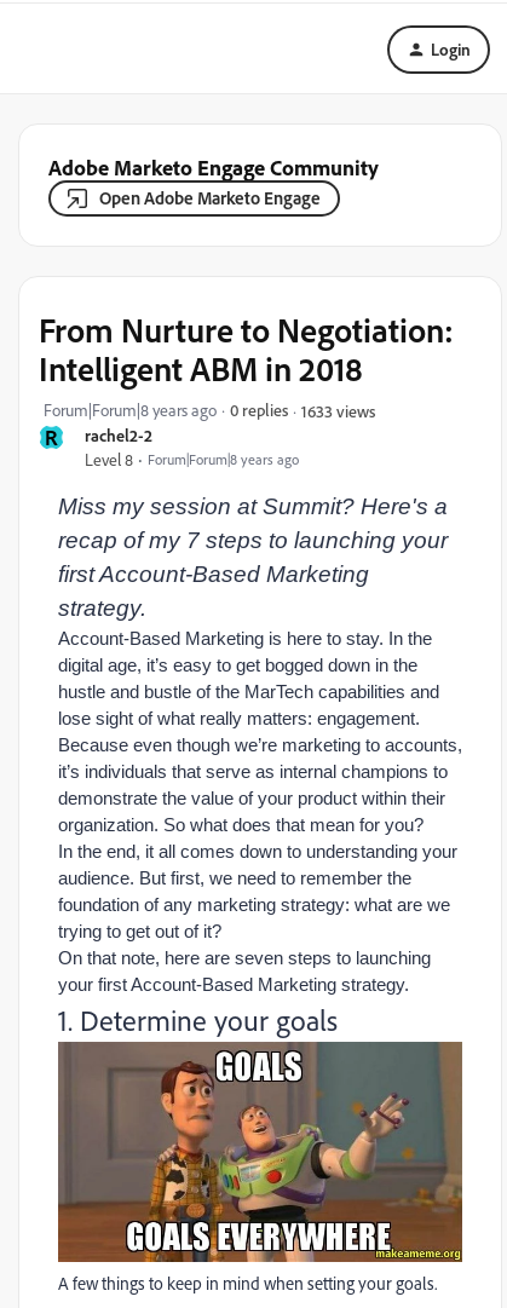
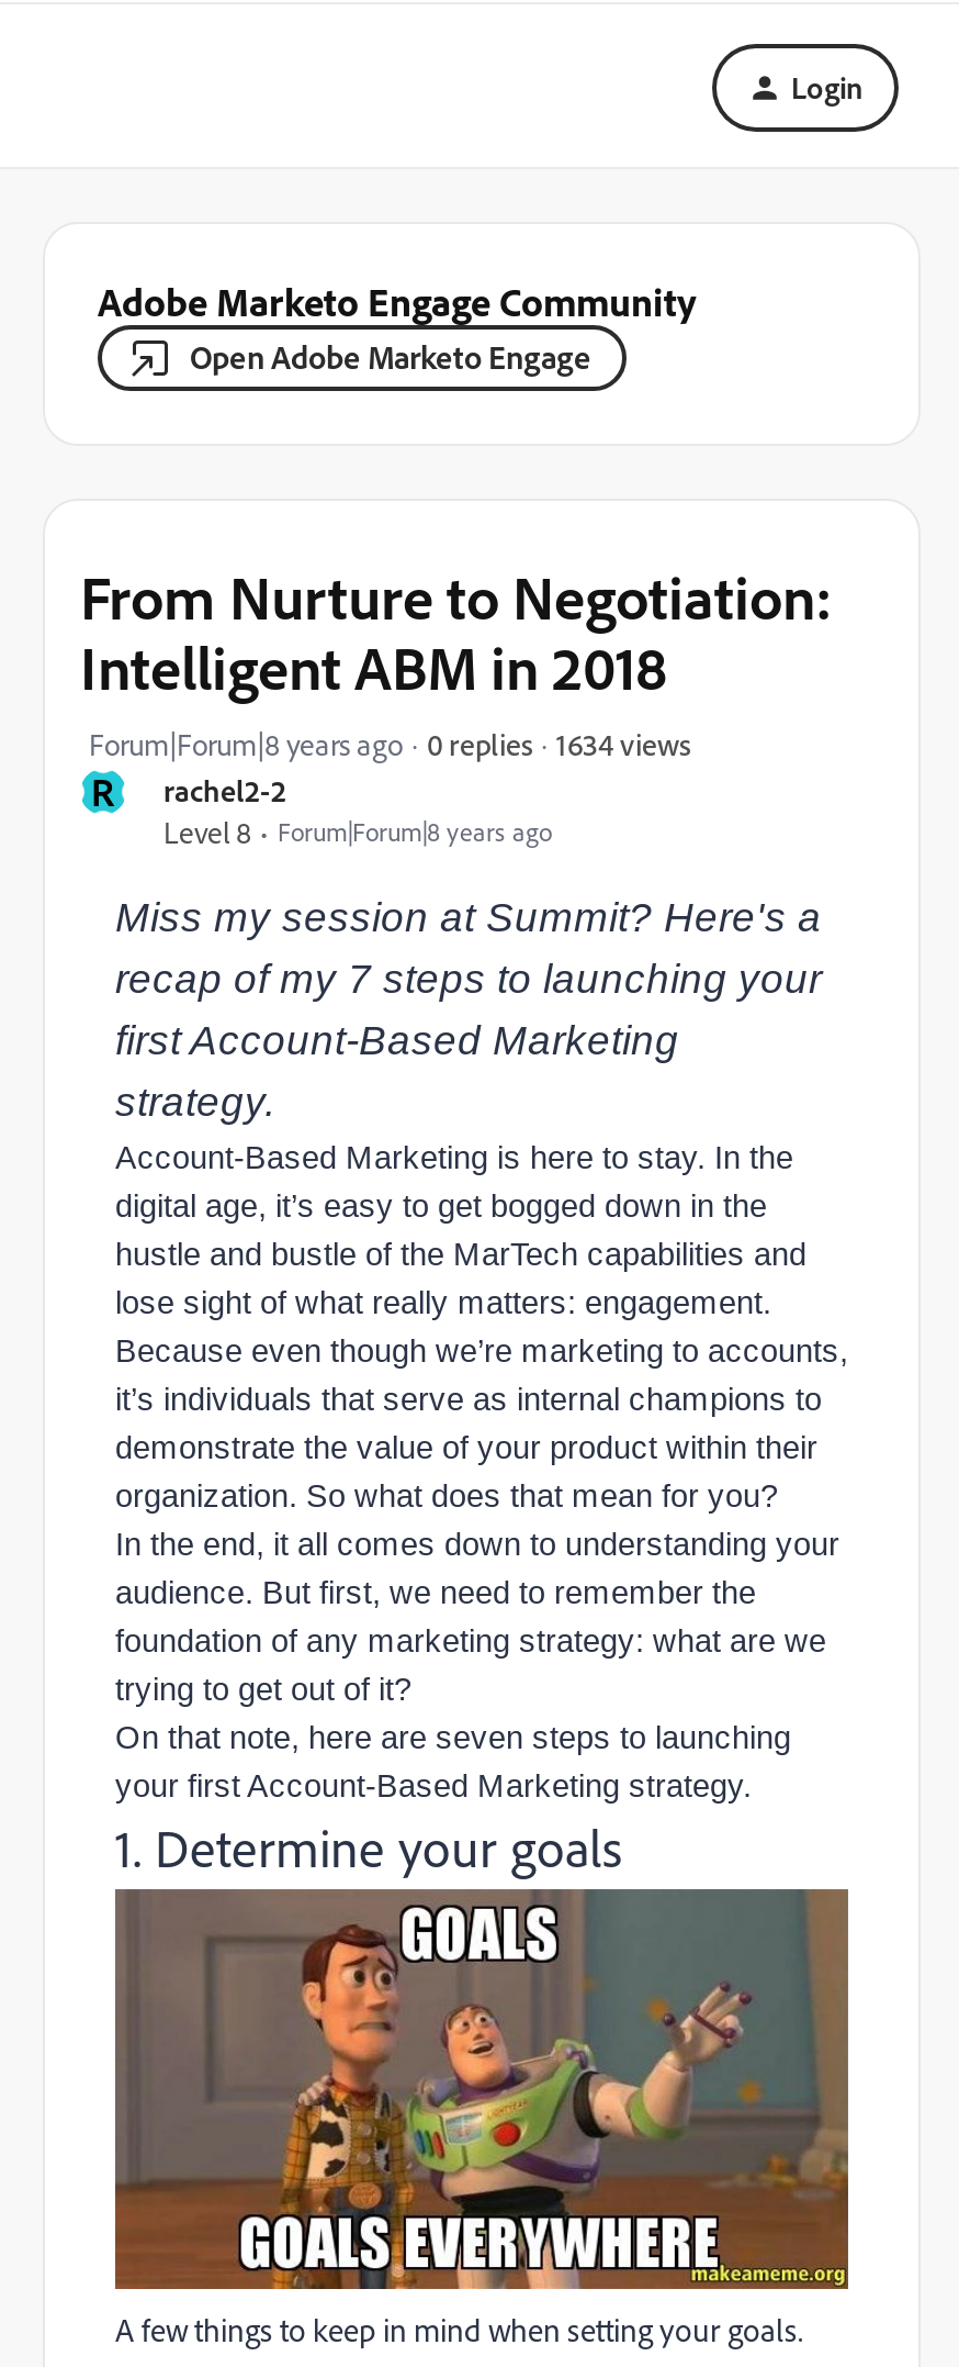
- 1633 views
+ 1634 views
